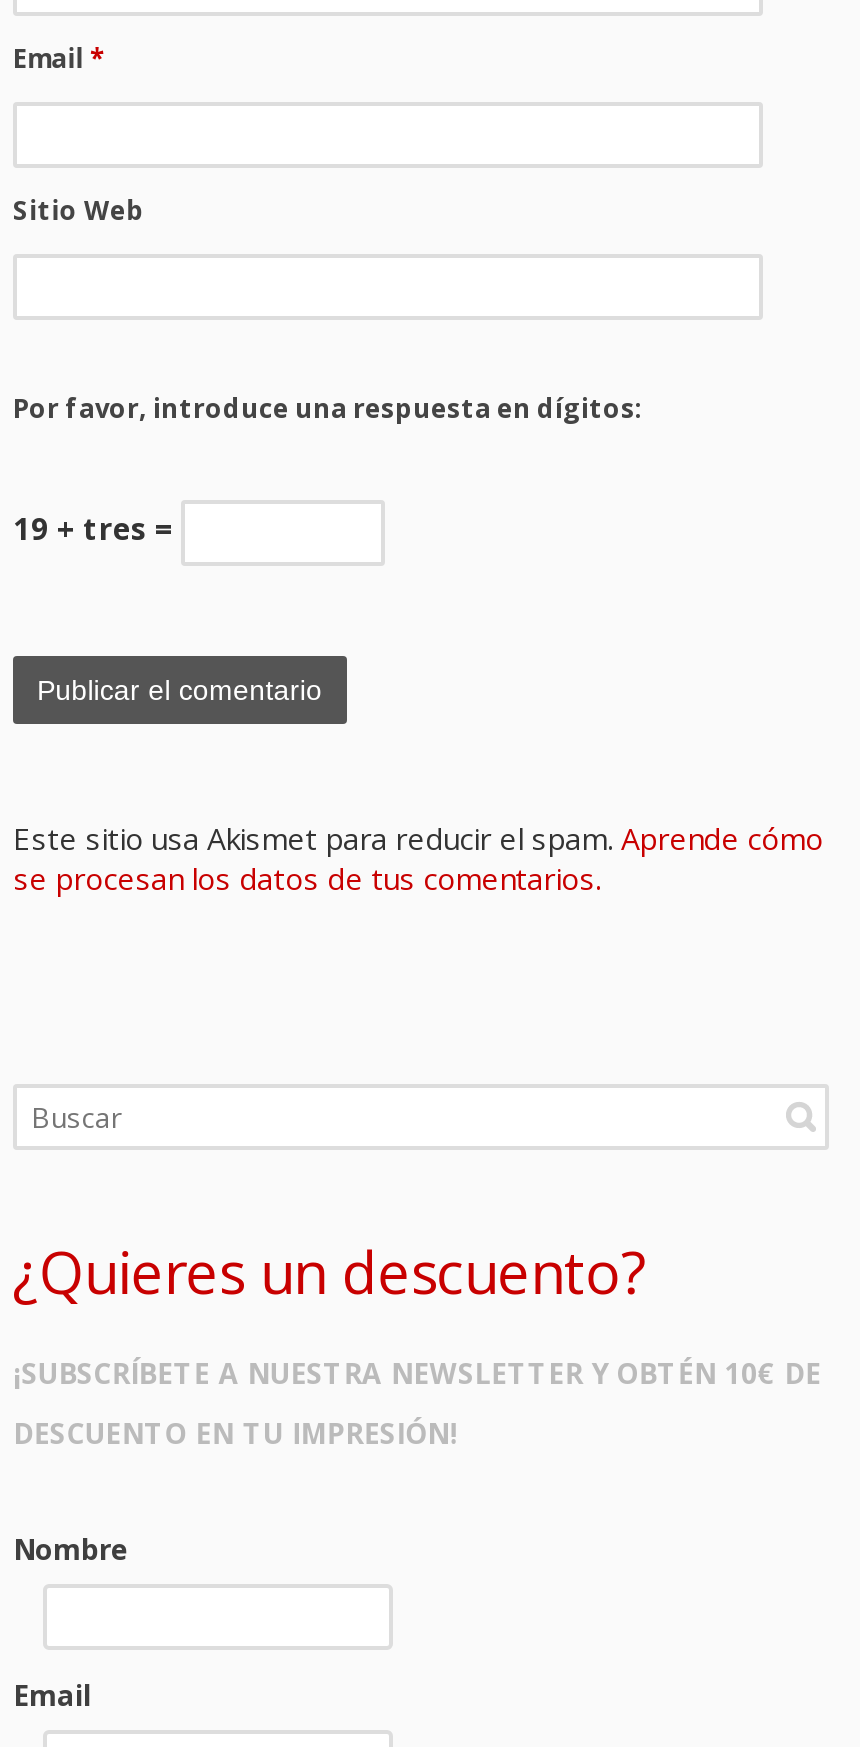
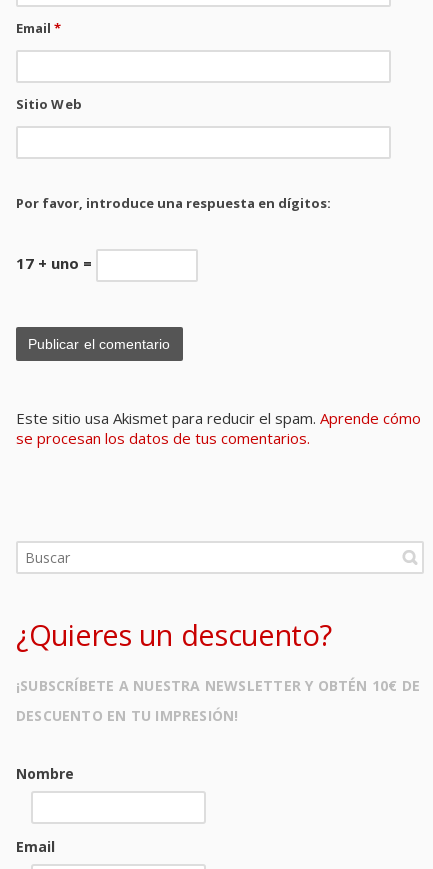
- 19 + tres =
+ 17 + uno =
